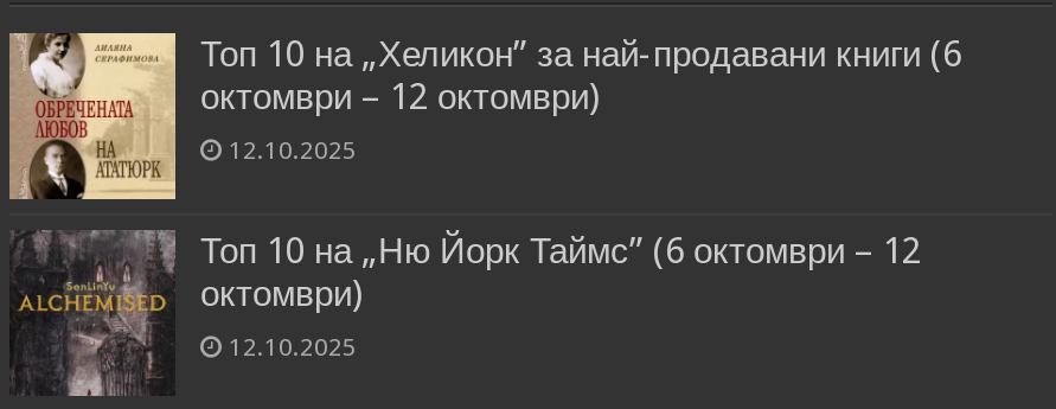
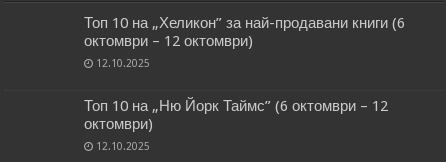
- [image]

- [image]
